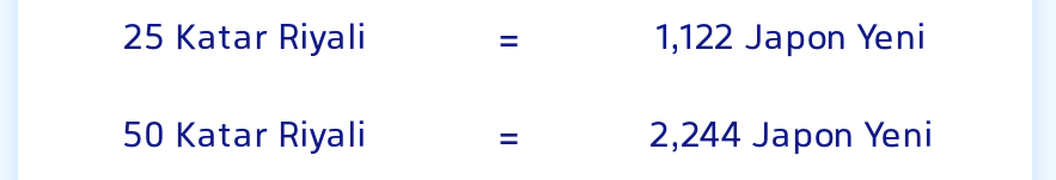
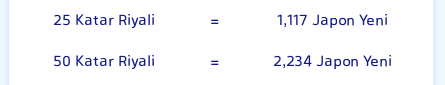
- 1,122 Japon Yeni
+ 1,117 Japon Yeni

- 2,244 Japon Yeni
+ 2,234 Japon Yeni
